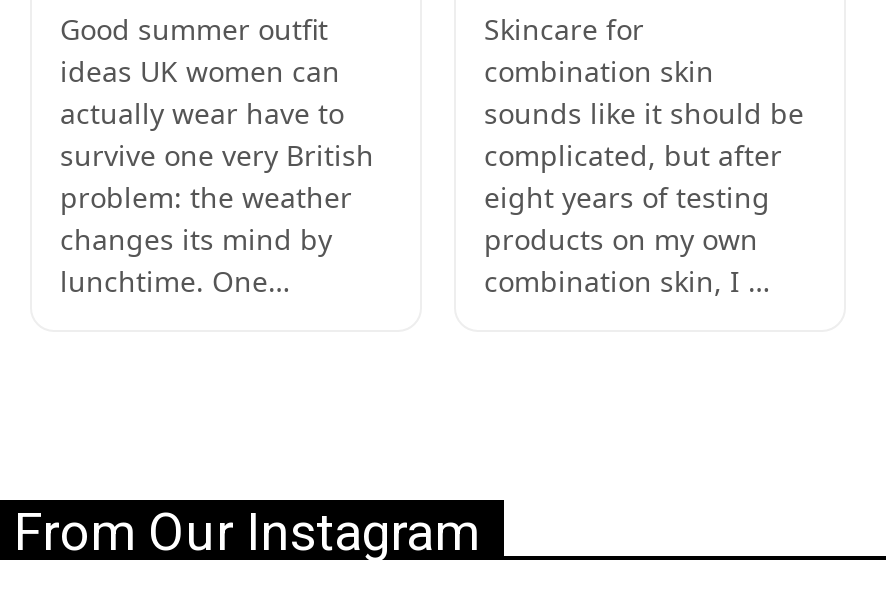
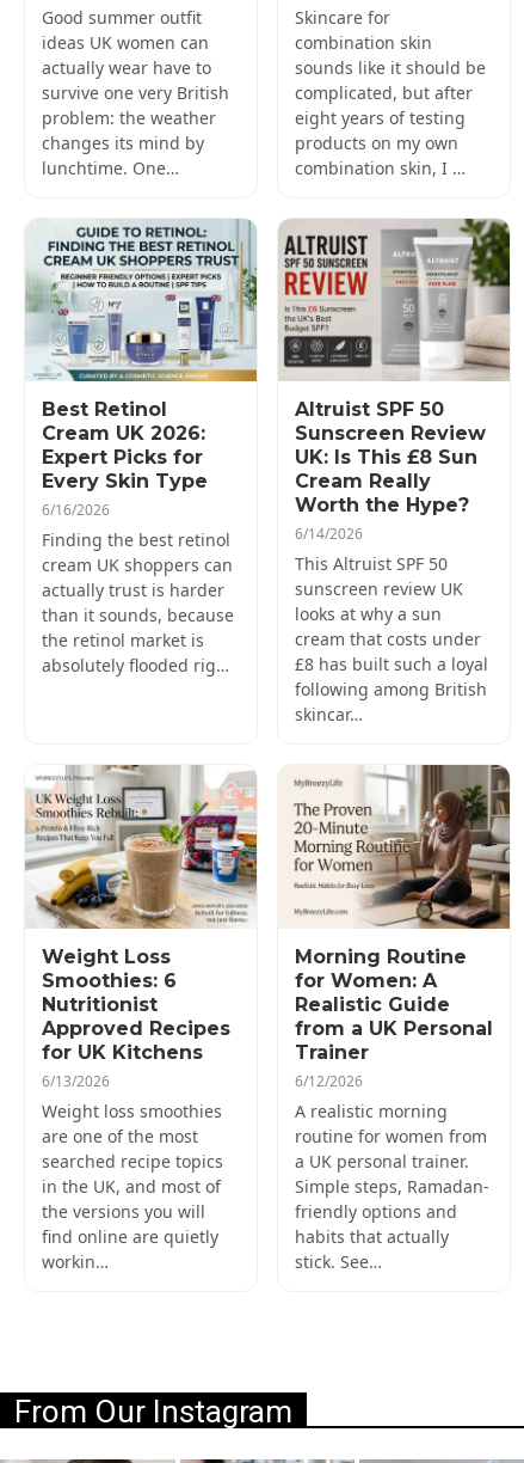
+ [image]
+ Weight Loss
+ Smoothies: 6
+ Nutritionist
+ Approved Recipes
+ for UK Kitchens
+ 6/13/2026
+ Weight loss smoothies
+ are one of the most
+ searched recipe topics
+ in the UK, and most of
+ the versions you will
+ find online are quietly
+ workin…

+ [image]
+ Best Retinol
+ Cream UK 2026:
+ Expert Picks for
+ Every Skin Type
+ 6/16/2026
+ Finding the best retinol
+ cream UK shoppers can
+ actually trust is harder
+ than it sounds, because
+ the retinol market is
+ absolutely flooded rig…

+ [image]
+ Altruist SPF 50
+ Sunscreen Review
+ UK: Is This £8 Sun
+ Cream Really
+ Worth the Hype?
+ 6/14/2026
+ This Altruist SPF 50
+ sunscreen review UK
+ looks at why a sun
+ cream that costs under
+ £8 has built such a loyal
+ following among British
+ skincar…

+ [image]
+ Morning Routine
+ for Women: A
+ Realistic Guide
+ from a UK Personal
+ Trainer
+ 6/12/2026
+ A realistic morning
+ routine for women from
+ a UK personal trainer.
+ Simple steps, Ramadan-
+ friendly options and
+ habits that actually
+ stick. See…
